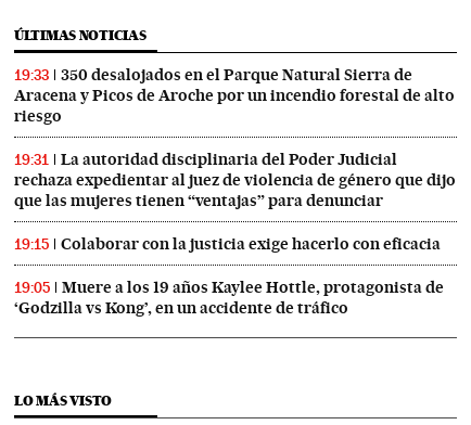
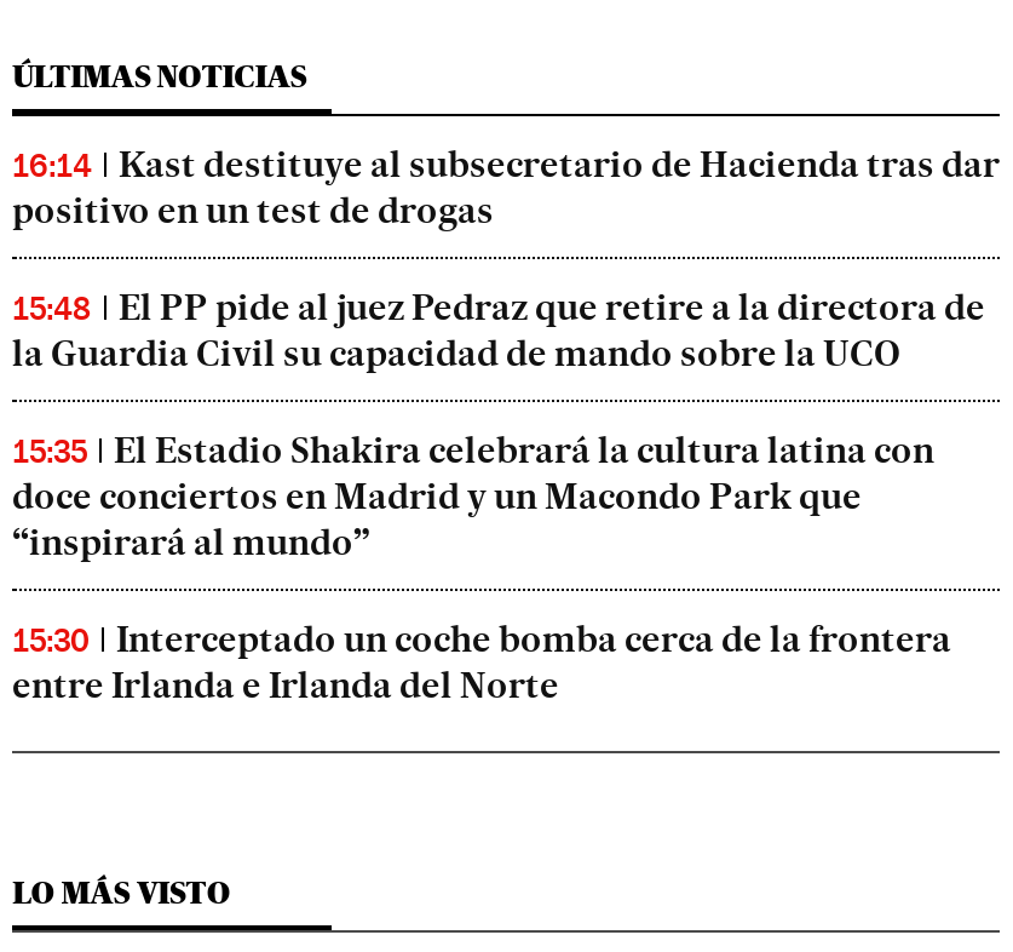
- 19:33
- 350 desalojados en el Parque Natural Sierra de
- Aracena y Picos de Aroche por un incendio forestal de alto
- riesgo
+ 16:14
+ Kast destituye al subsecretario de Hacienda tras dar
+ positivo en un test de drogas

- 19:31
- La autoridad disciplinaria del Poder Judicial
- rechaza expedientar al juez de violencia de género que dijo
- que las mujeres tienen “ventajas” para denunciar
+ 15:48
+ El PP pide al juez Pedraz que retire a la directora de
+ la Guardia Civil su capacidad de mando sobre la UCO

- 19:15
- Colaborar con la justicia exige hacerlo con eficacia
+ 15:35
+ El Estadio Shakira celebrará la cultura latina con
+ doce conciertos en Madrid y un Macondo Park que
+ “inspirará al mundo”

- 19:05
- Muere a los 19 años Kaylee Hottle, protagonista de
- ‘Godzilla vs Kong’, en un accidente de tráfico
+ 15:30
+ Interceptado un coche bomba cerca de la frontera
+ entre Irlanda e Irlanda del Norte
